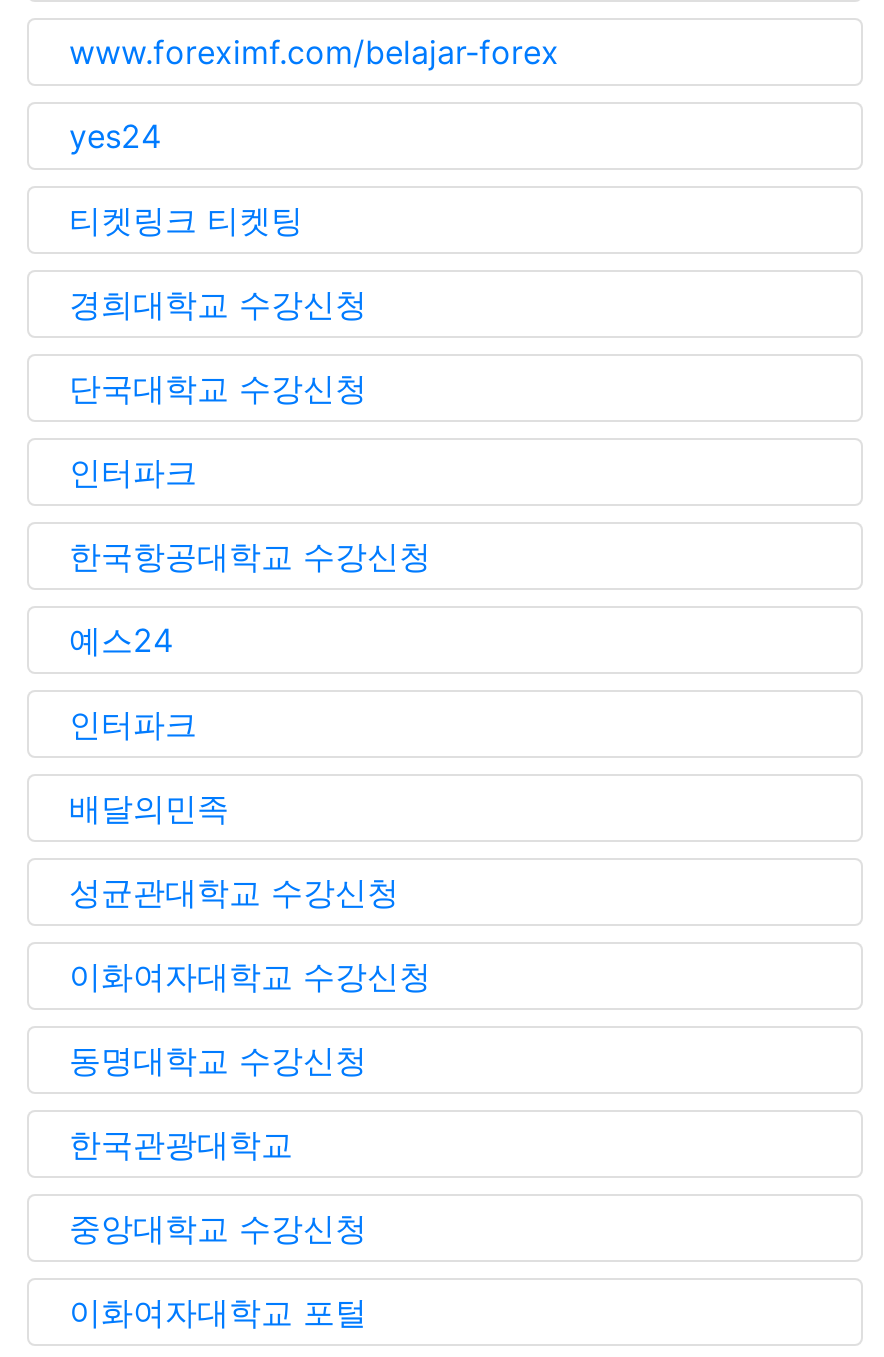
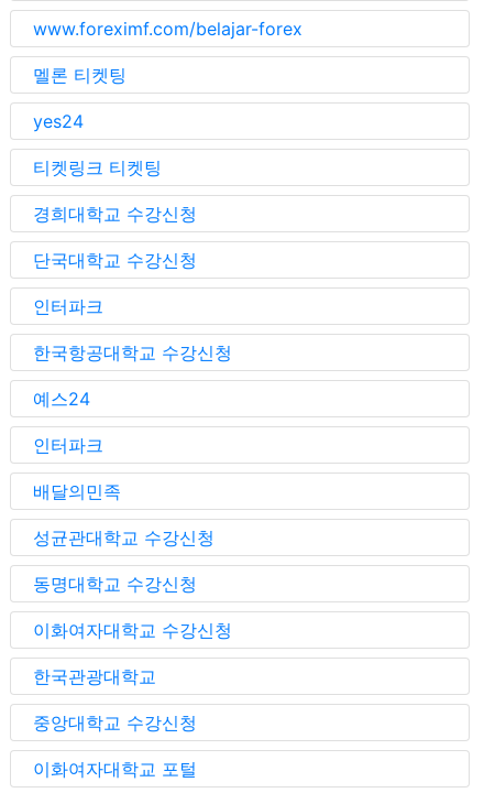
+ 멜론 티켓팅

moved down: 이화여자대학교 수강신청
